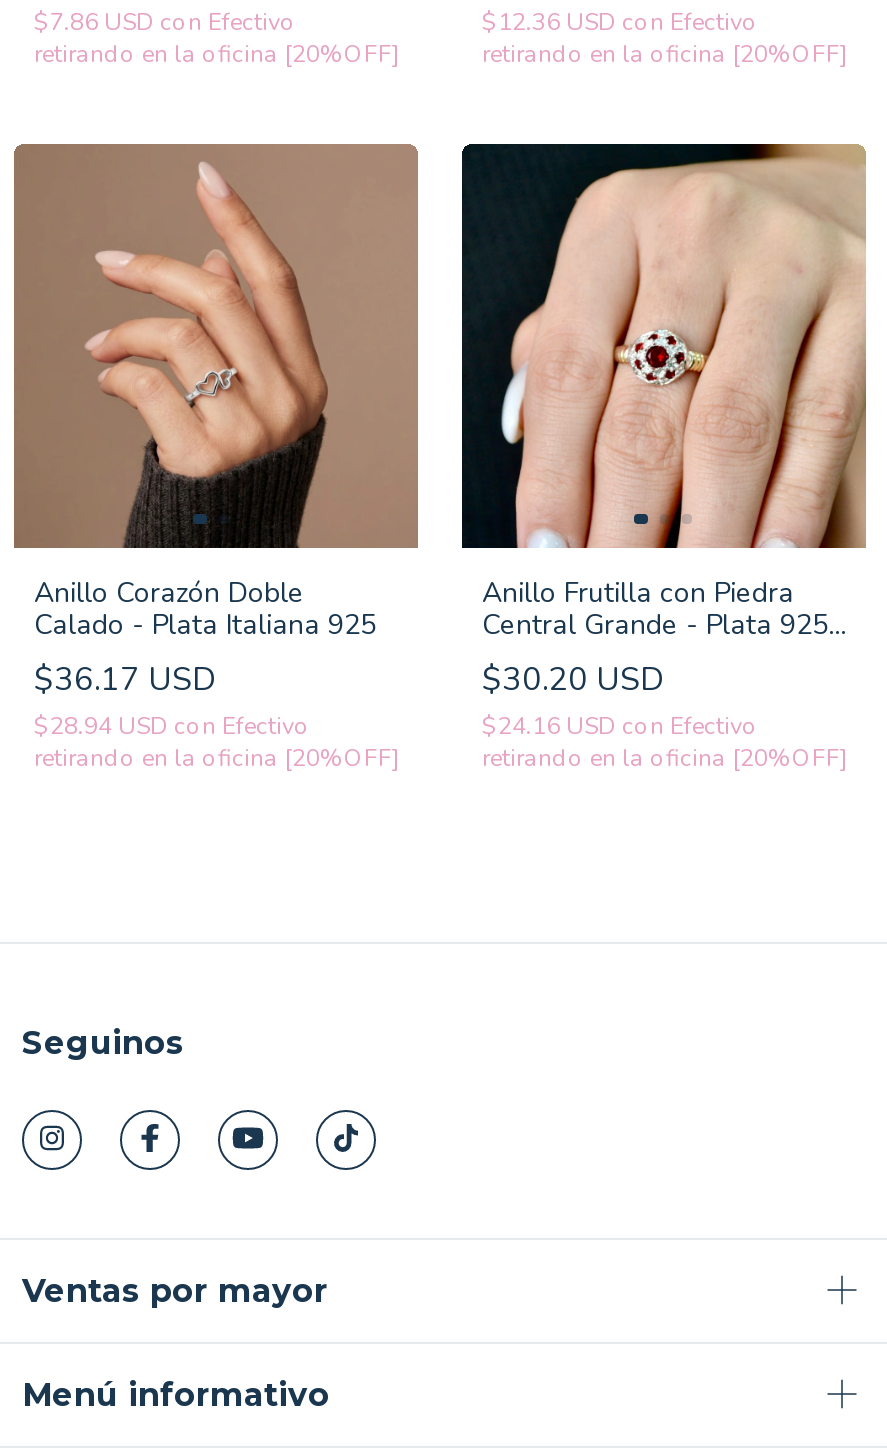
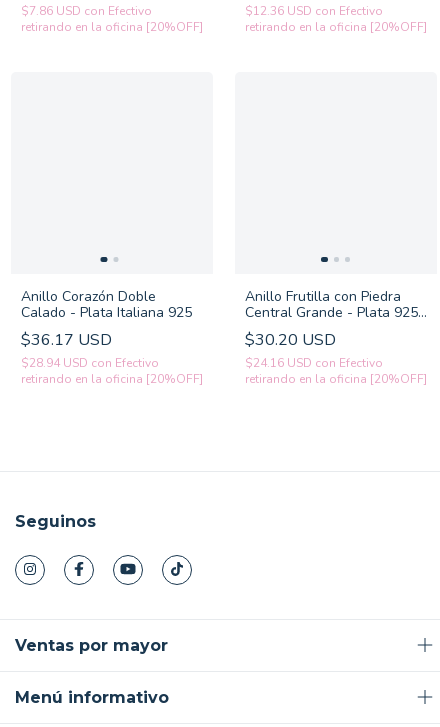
- [image]

- [image]
